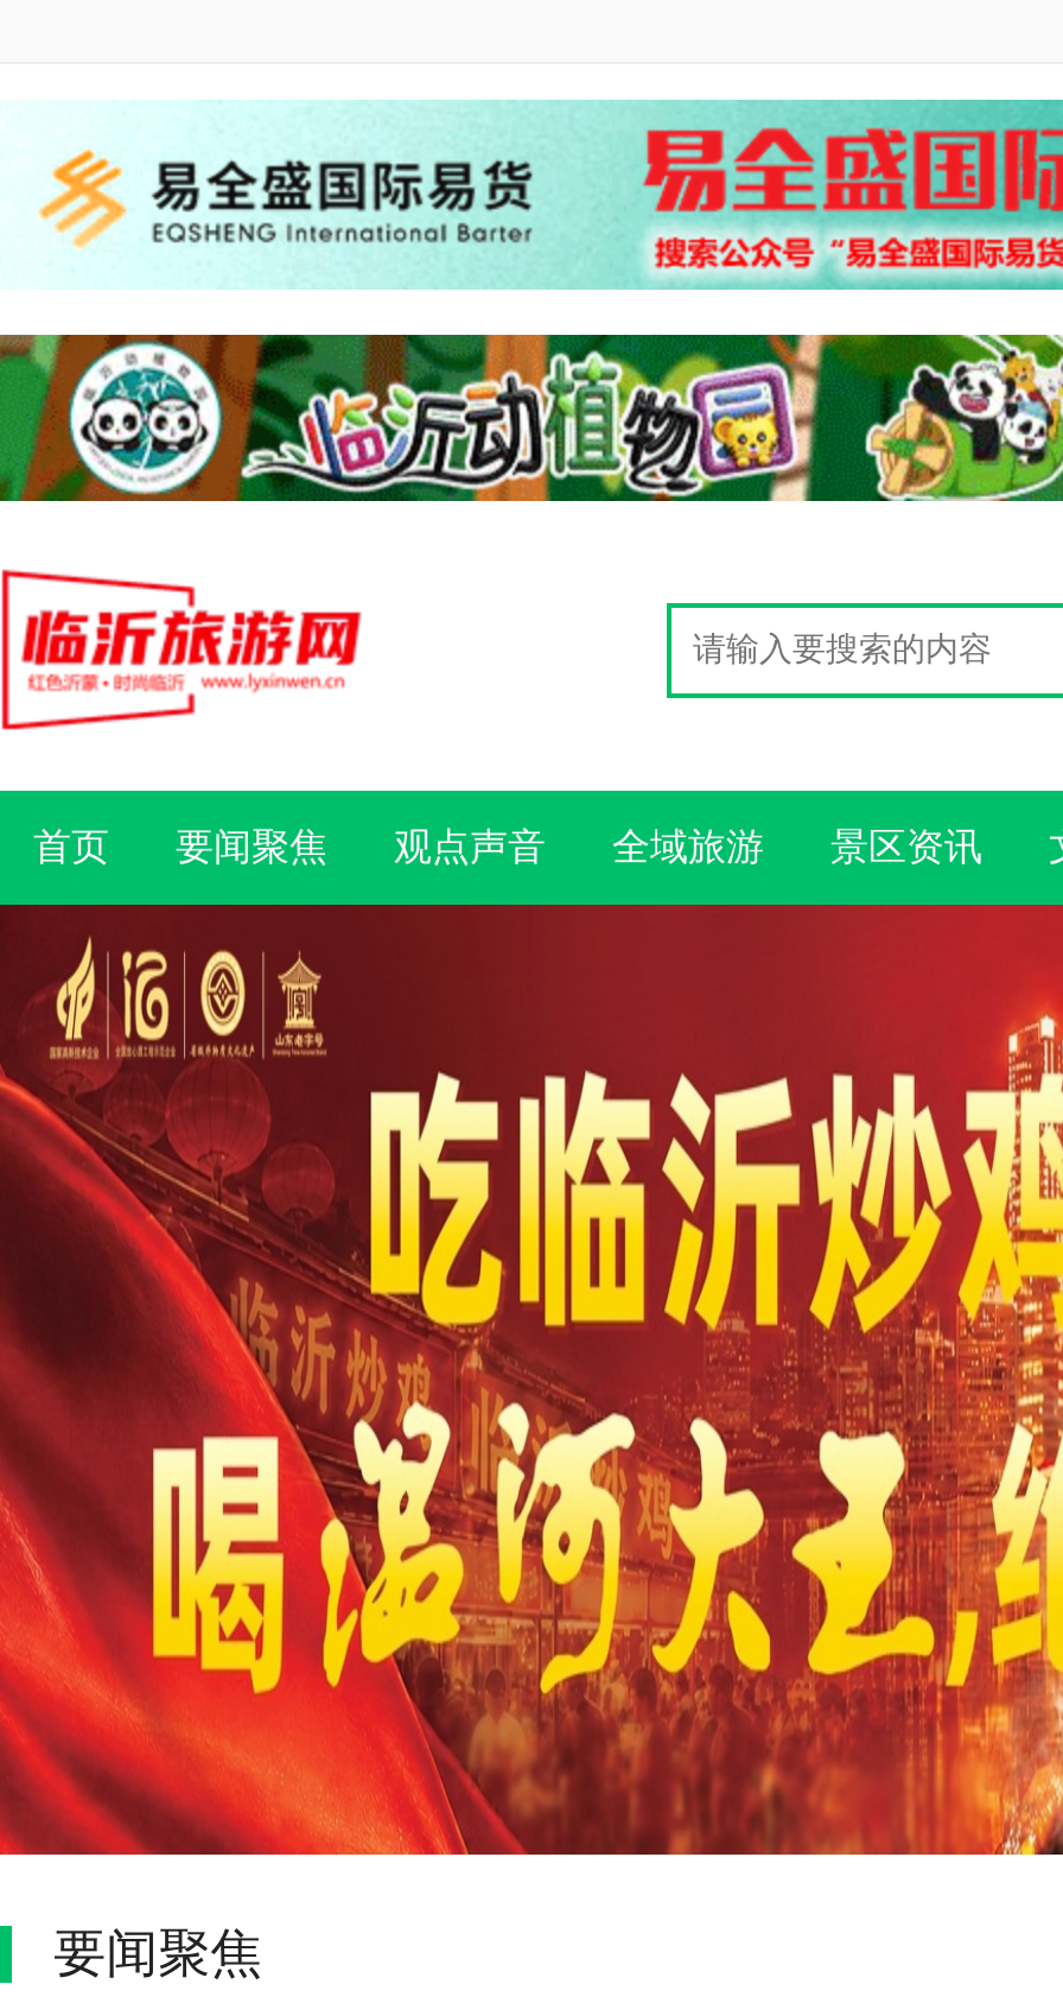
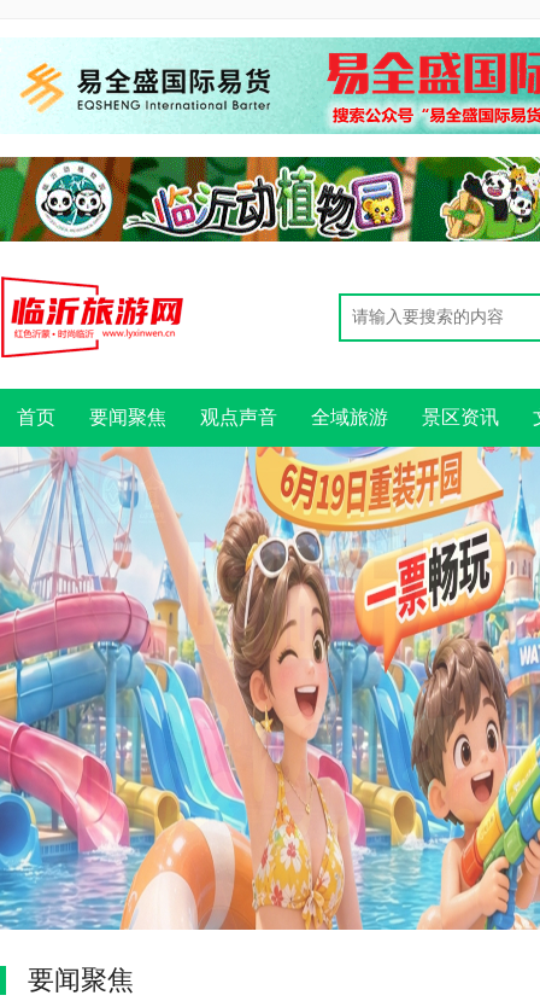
- [image]
+ [image]
